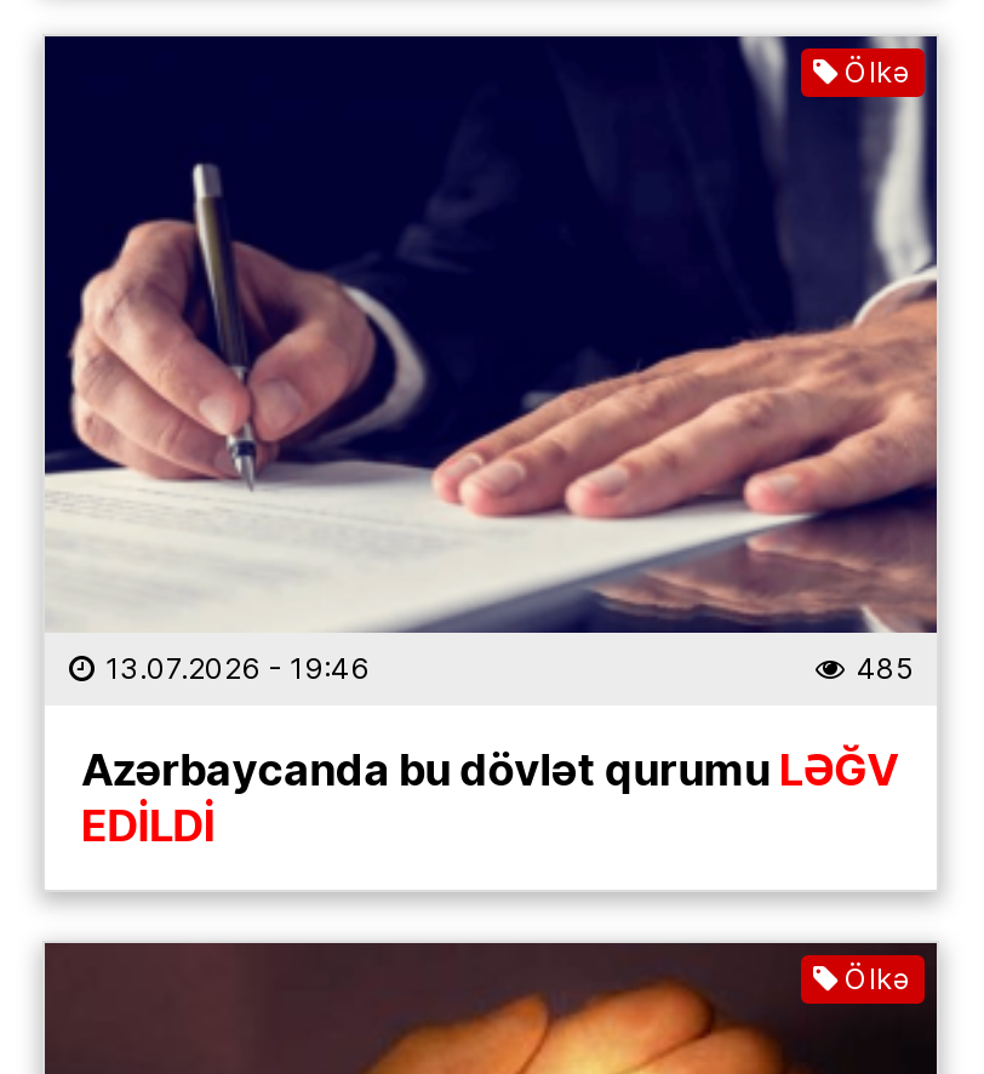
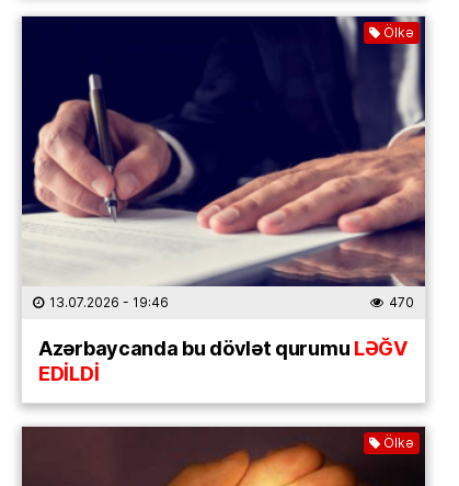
- 485
+ 470
